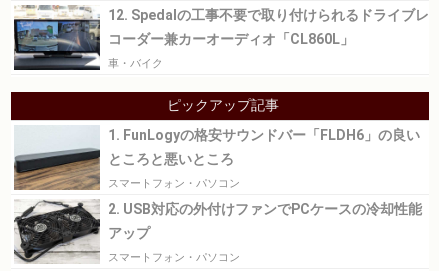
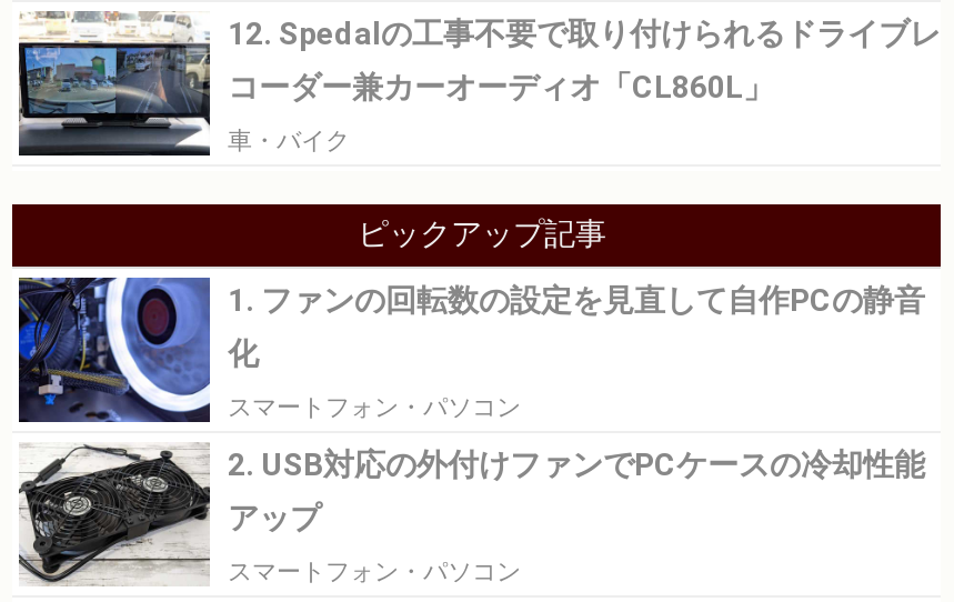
- [image]
- 1. FunLogyの格安サウンドバー「FLDH6」の良い
+ [image]
+ 1. ファンの回転数の設定を見直して自作PCの静音

- ところと悪いところ
+ 化
